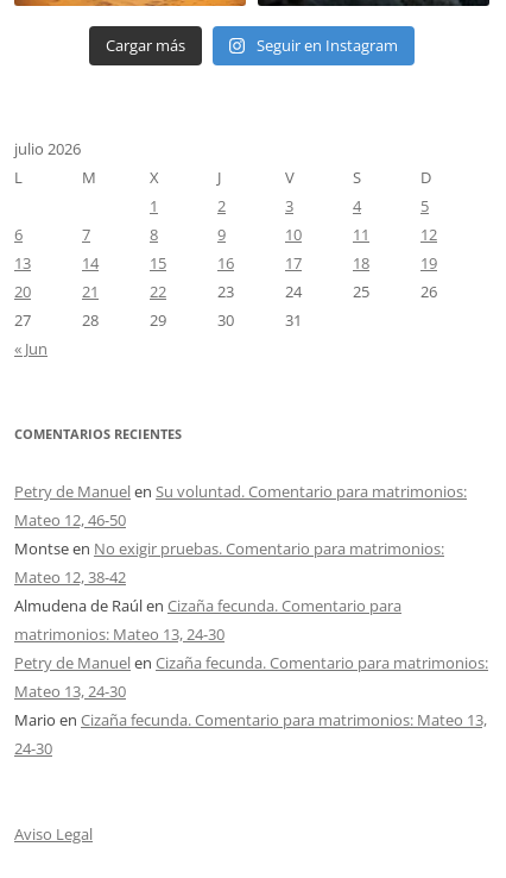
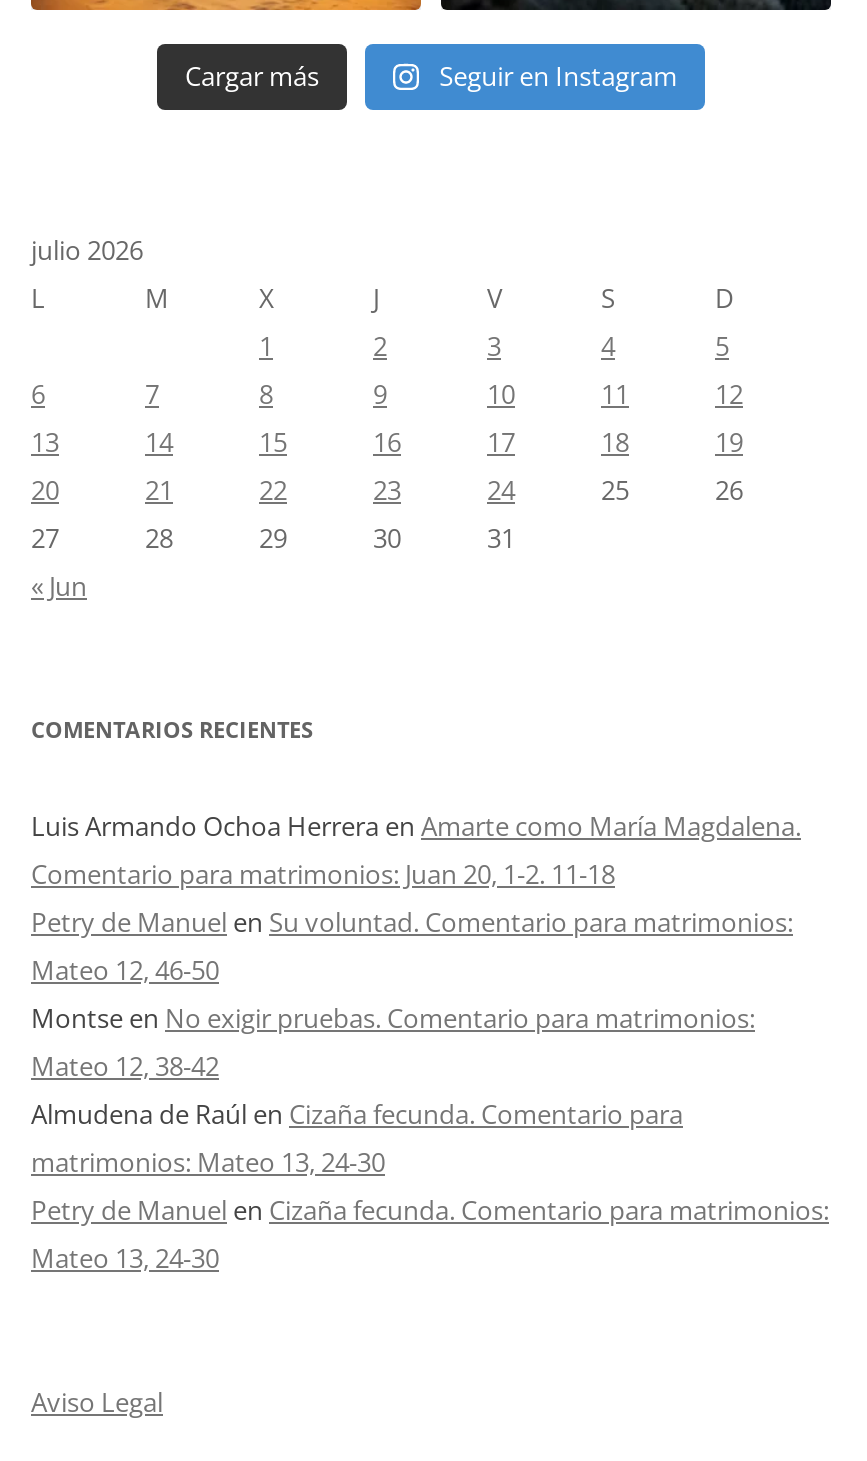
+ Luis Armando Ochoa Herrera en Amarte como María Magdalena.
+ Comentario para matrimonios: Juan 20, 1-2. 11-18

moved down: Petry de Manuel en Su voluntad. Comentario para matrimonios: | Mateo 12, 46-50 | Montse en No exigir pruebas. Comentario para matrimonios: | Mateo 12, 38-42 | Almudena de Raúl en Cizaña fecunda. Comentario para | matrimonios: Mateo 13, 24-30 | Petry de Manuel en Cizaña fecunda. Comentario para matrimonios: | Mateo 13, 24-30

- Mario en Cizaña fecunda. Comentario para matrimonios: Mateo 13,
- 24-30
